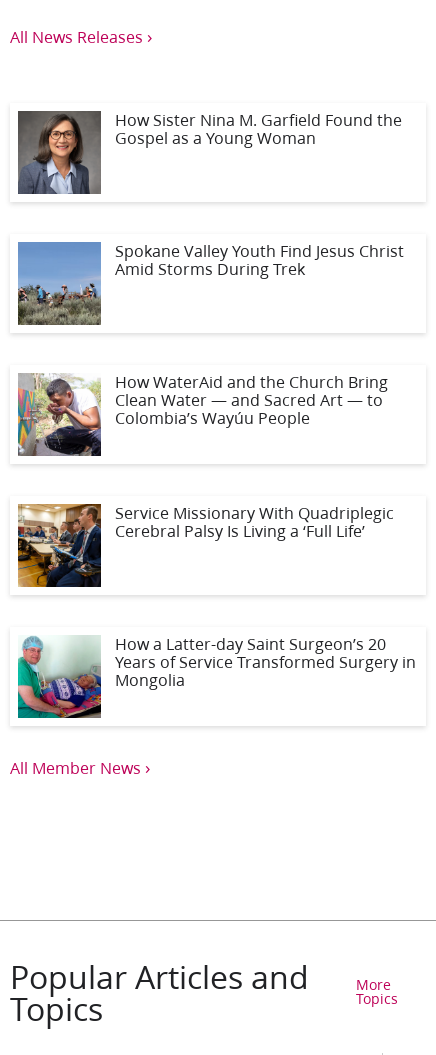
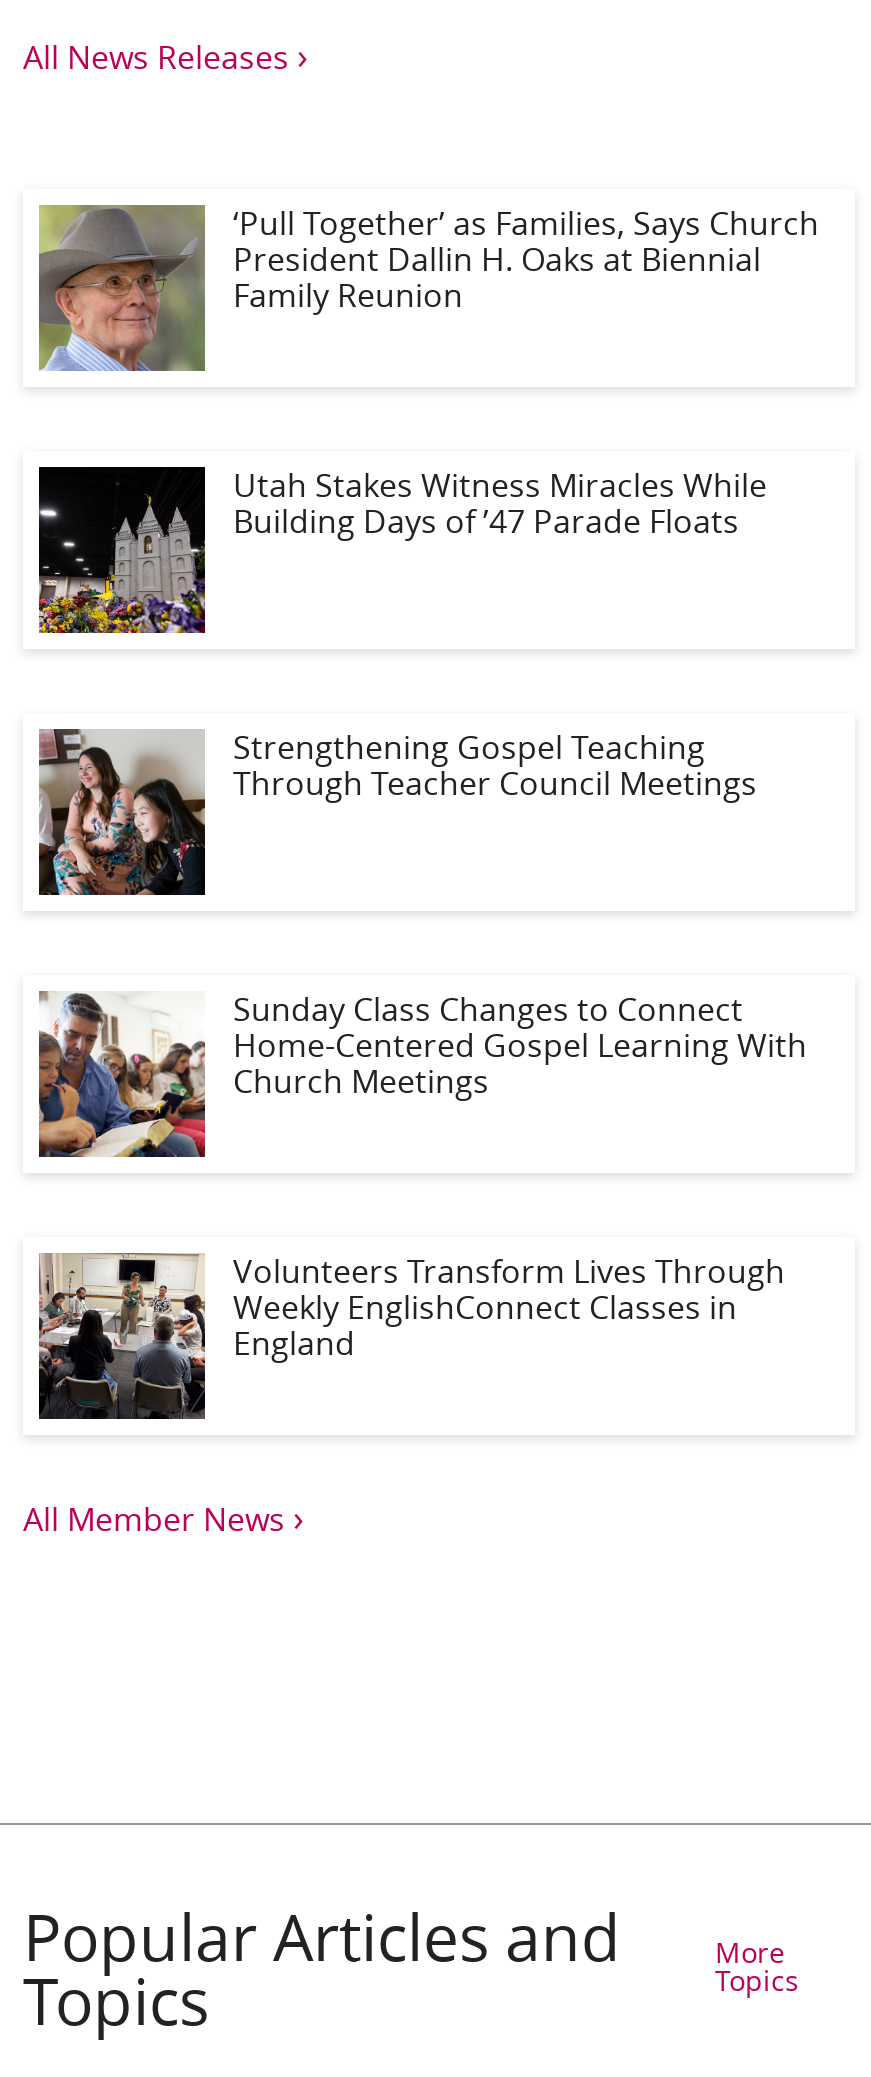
- [image]
- How Sister Nina M. Garfield Found the
- Gospel as a Young Woman
+ [image]
+ ‘Pull Together’ as Families, Says Church
+ President Dallin H. Oaks at Biennial
+ Family Reunion

- [image]
- Spokane Valley Youth Find Jesus Christ
- Amid Storms During Trek
+ [image]
+ Utah Stakes Witness Miracles While
+ Building Days of ’47 Parade Floats

- [image]
- How WaterAid and the Church Bring
- Clean Water — and Sacred Art — to
- Colombia’s Wayúu People
+ [image]
+ Strengthening Gospel Teaching
+ Through Teacher Council Meetings

- [image]
- Service Missionary With Quadriplegic
- Cerebral Palsy Is Living a ‘Full Life’
+ [image]
+ Sunday Class Changes to Connect
+ Home-Centered Gospel Learning With
+ Church Meetings

- [image]
- How a Latter-day Saint Surgeon’s 20
- Years of Service Transformed Surgery in
- Mongolia
+ [image]
+ Volunteers Transform Lives Through
+ Weekly EnglishConnect Classes in
+ England
